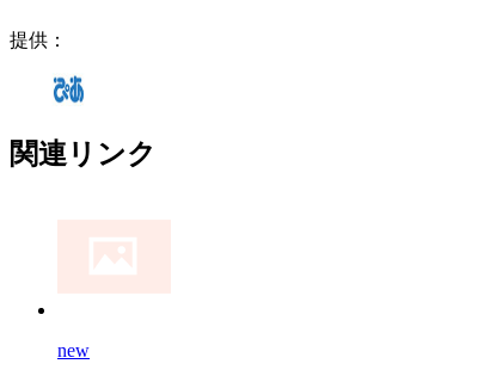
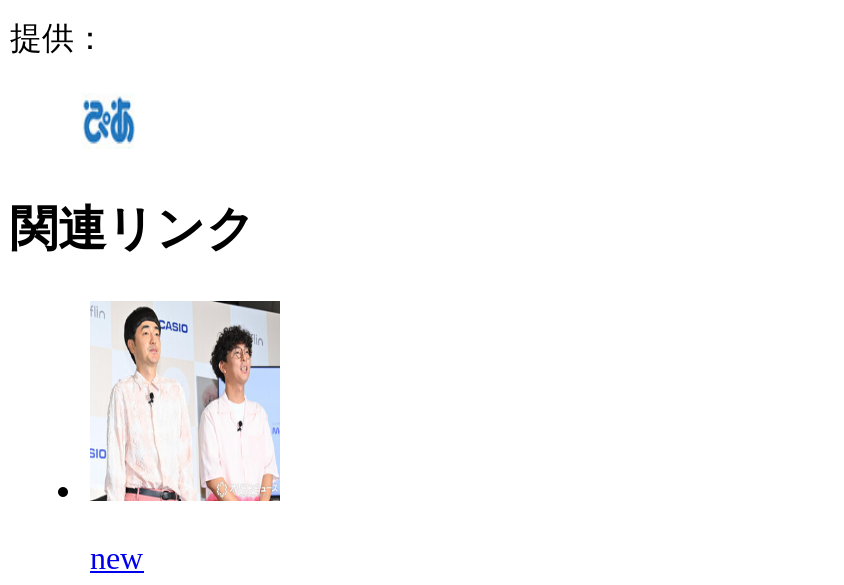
+ [image]
